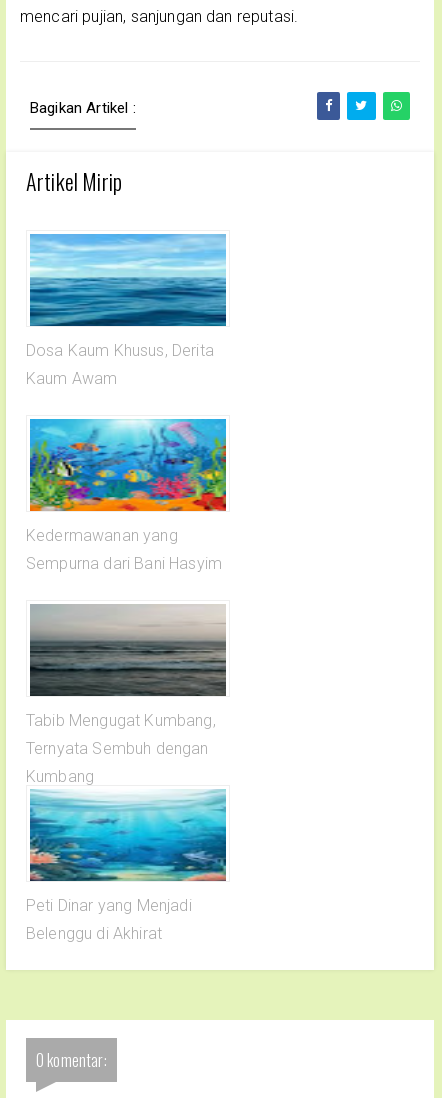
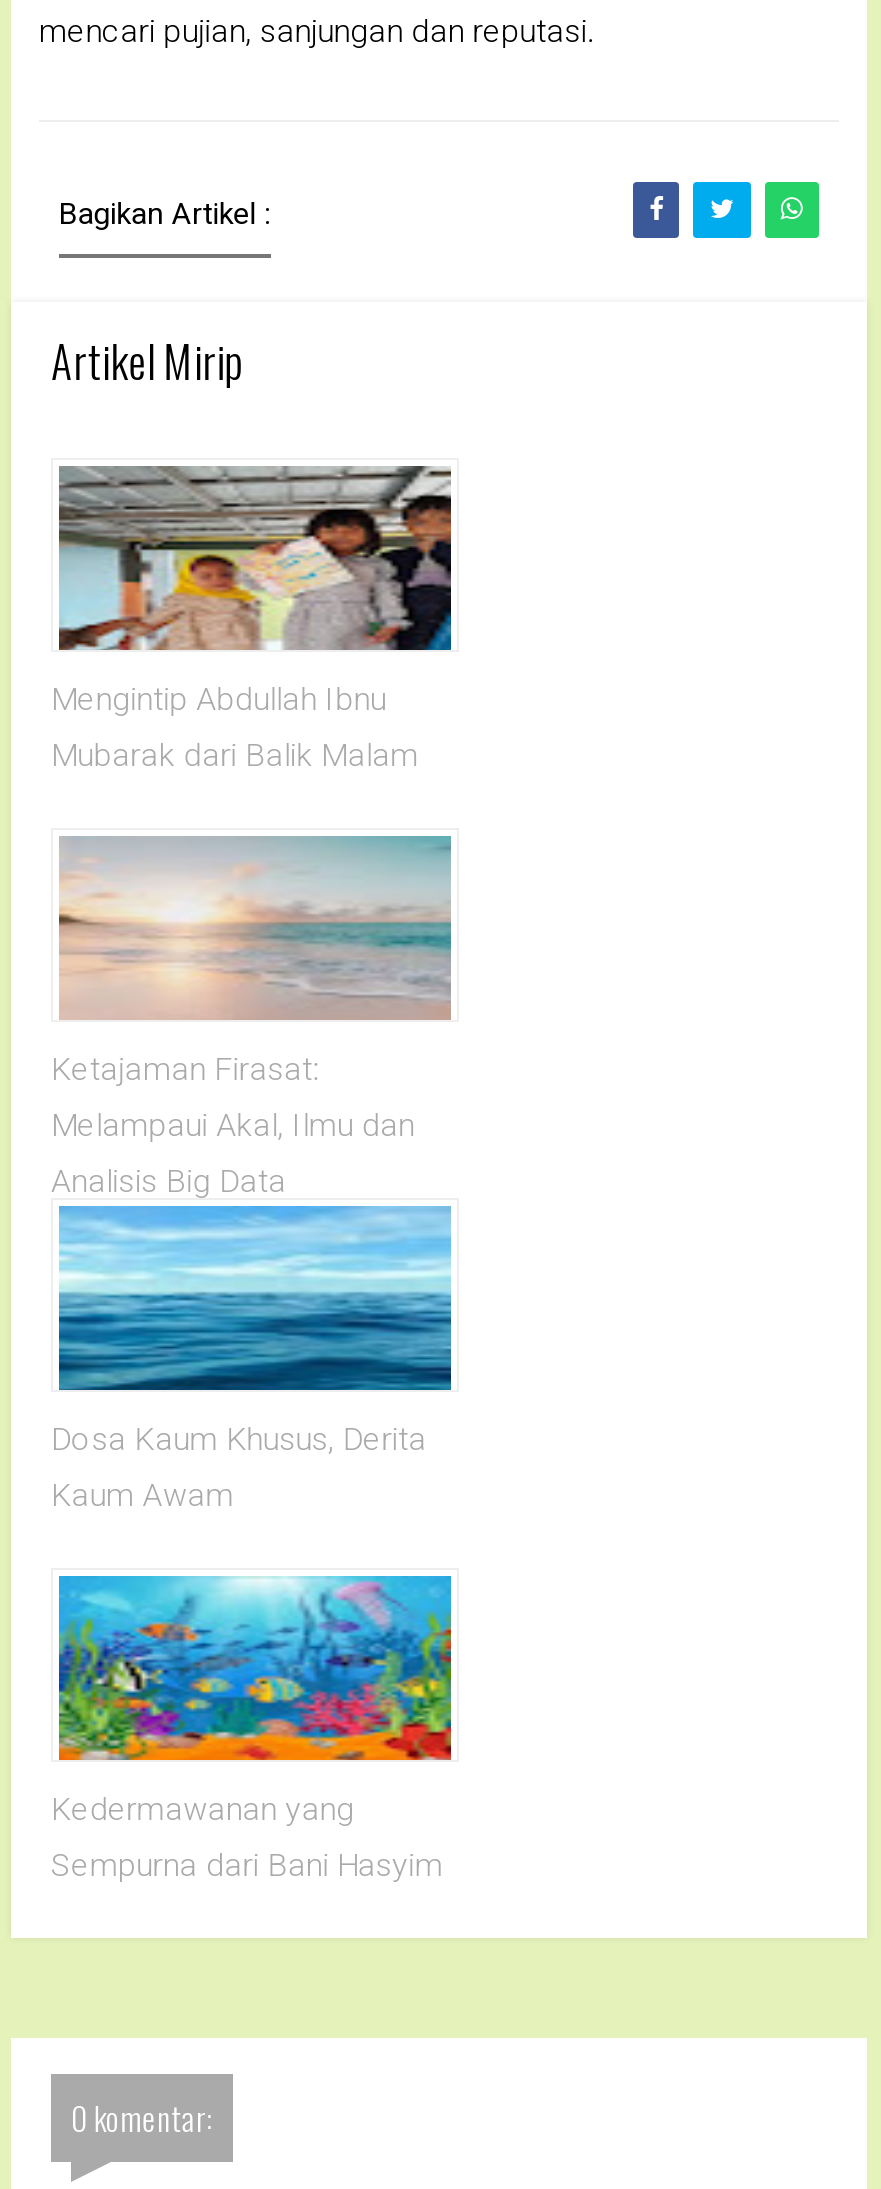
+ [image]
+ Mengintip Abdullah Ibnu
+ Mubarak dari Balik Malam

+ [image]
+ Ketajaman Firasat:
+ Melampaui Akal, Ilmu dan
+ Analisis Big Data

moved down: [image] | Dosa Kaum Khusus, Derita | Kaum Awam | Kedermawanan yang | Sempurna dari Bani Hasyim

- [image]
- Tabib Mengugat Kumbang,
- Ternyata Sembuh dengan
- Kumbang

- [image]
- Peti Dinar yang Menjadi
- Belenggu di Akhirat
